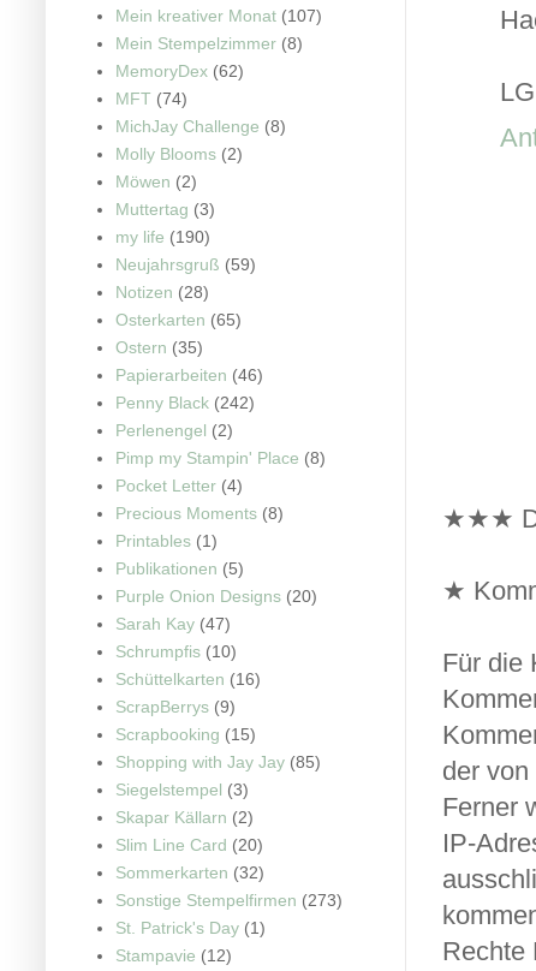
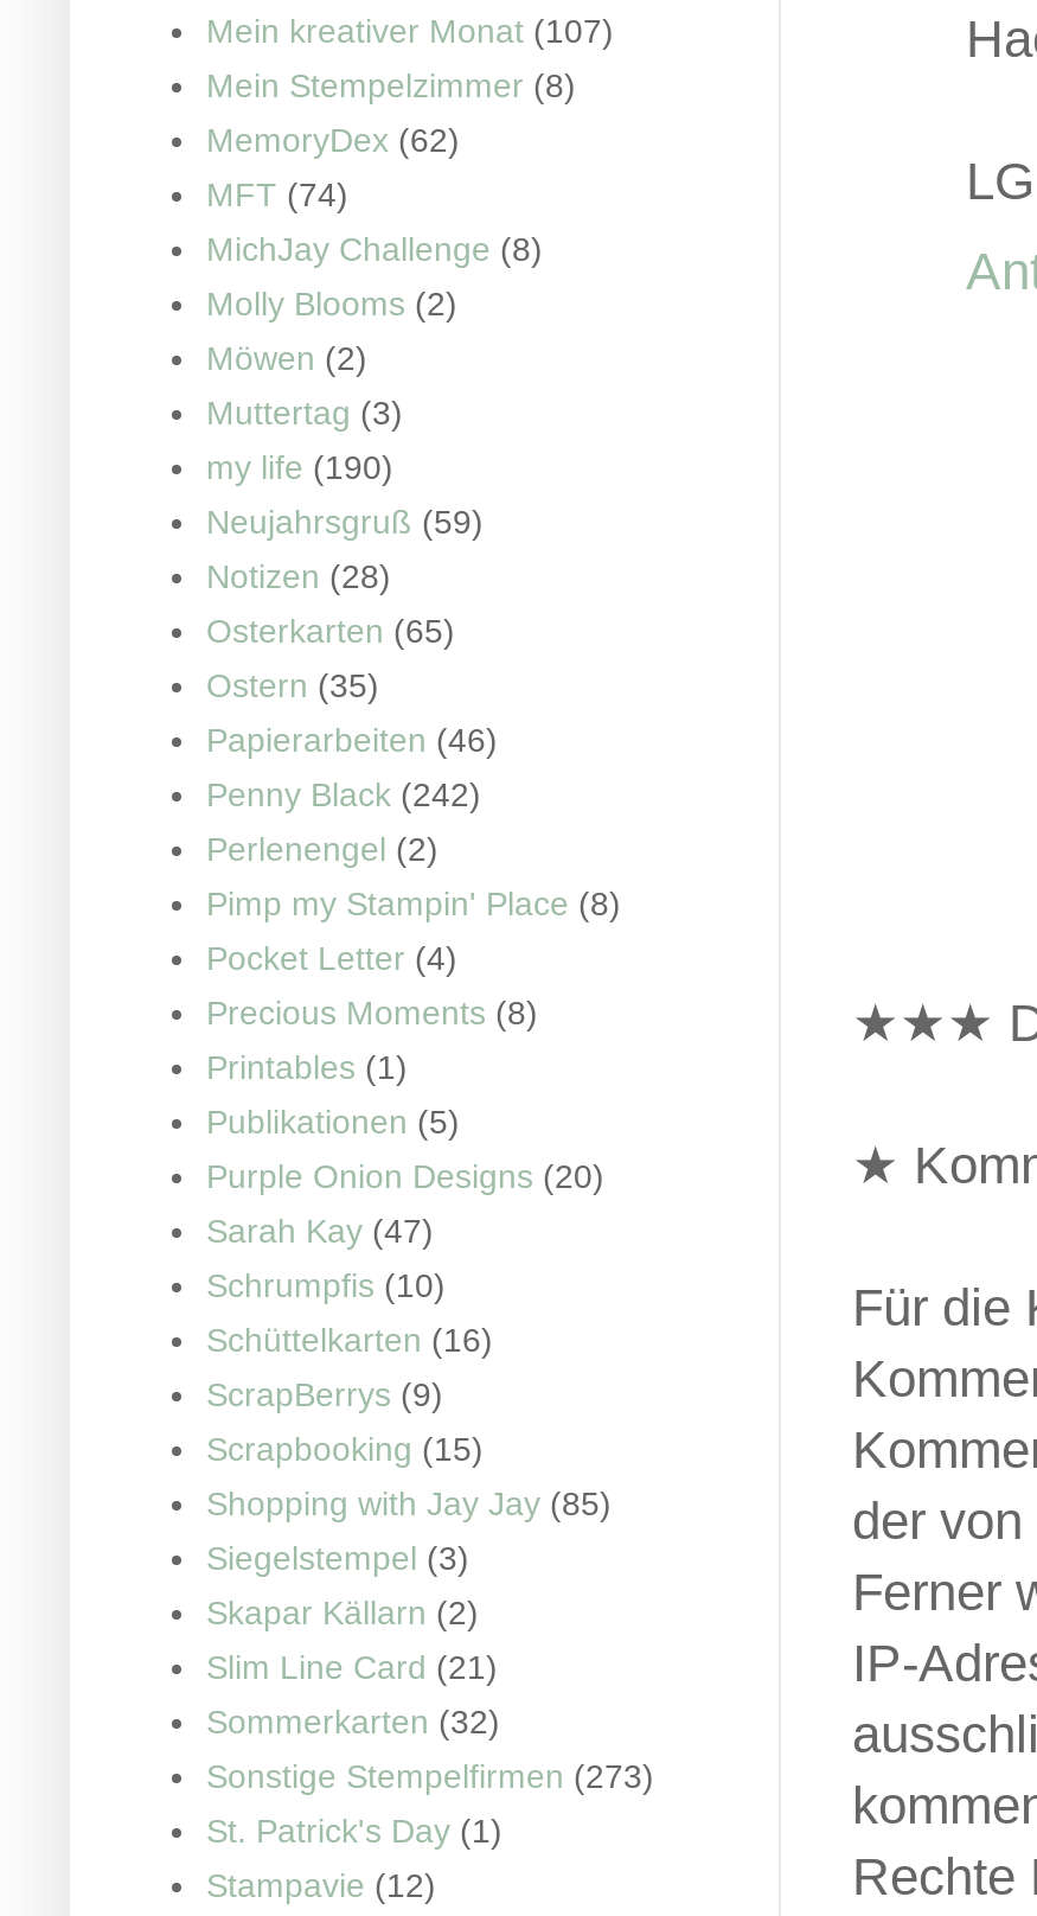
- Slim Line Card (20)
+ Slim Line Card (21)
